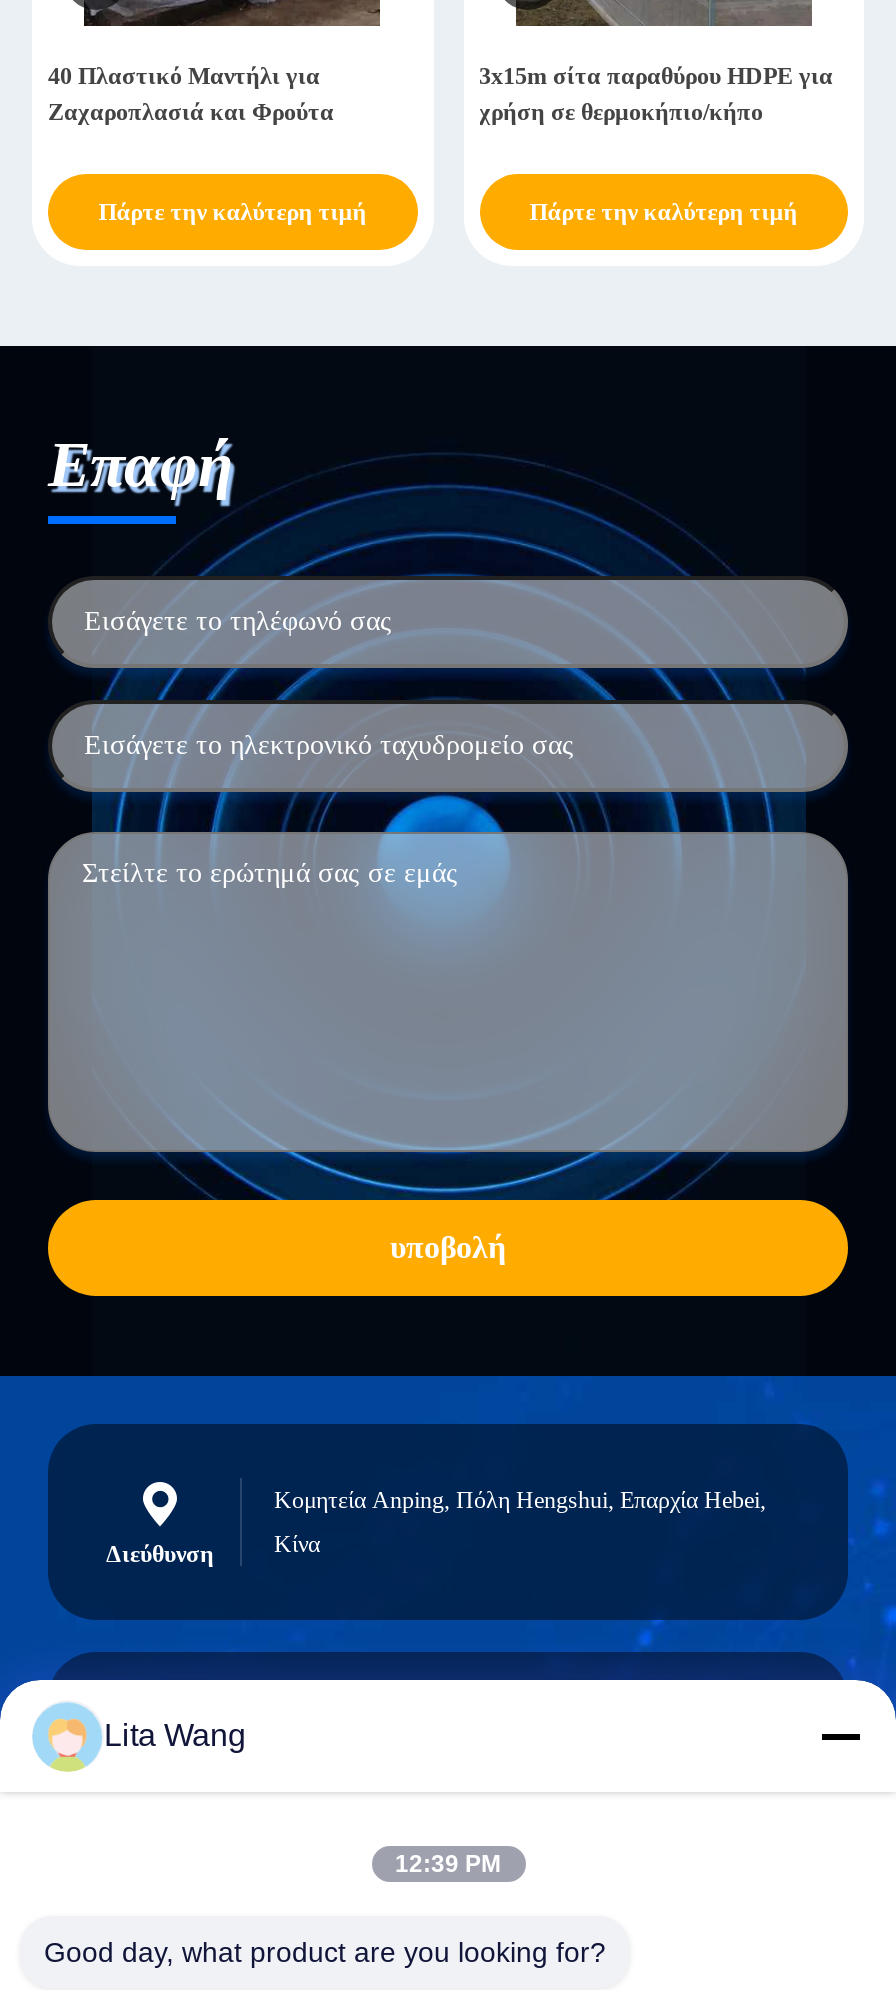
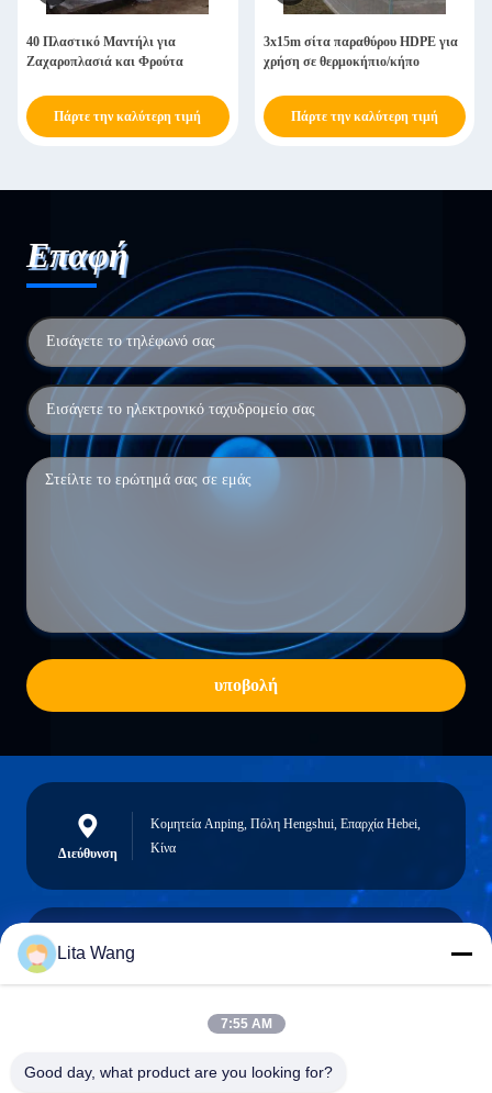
- 12:39 PM
+ 7:55 AM
